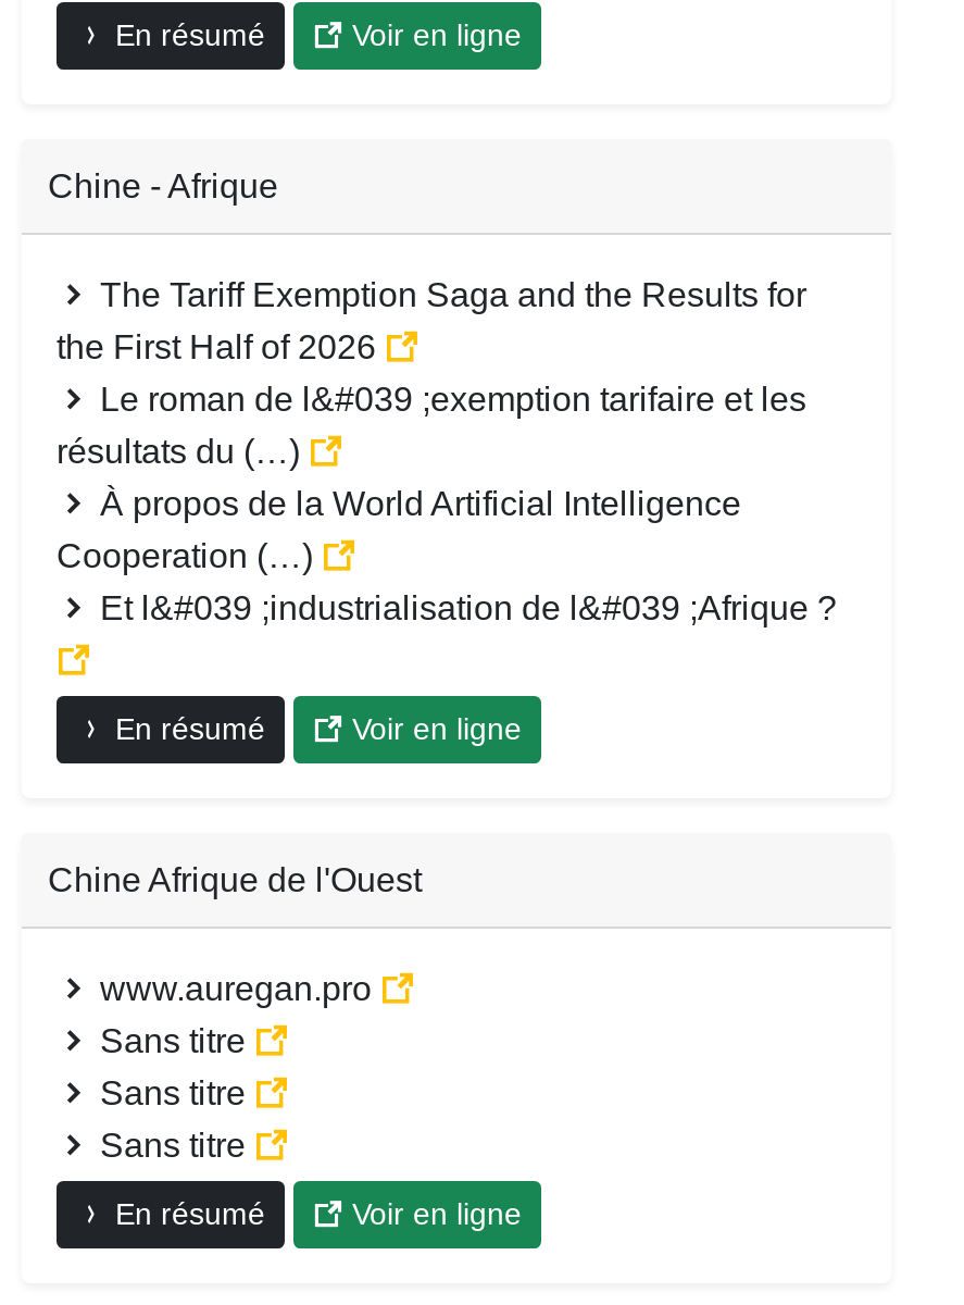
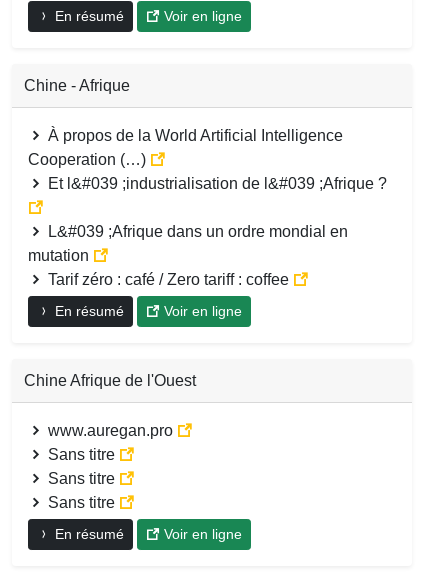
- The Tariff Exemption Saga and the Results for
- the First Half of 2026
- Le roman de l&#039 ;exemption tarifaire et les
- résultats du (…)

moved up: À propos de la World Artificial Intelligence | Cooperation (…) | Et l&#039 ;industrialisation de l&#039 ;Afrique ?

+ L&#039 ;Afrique dans un ordre mondial en
+ mutation
+ Tarif zéro : café / Zero tariff : coffee
